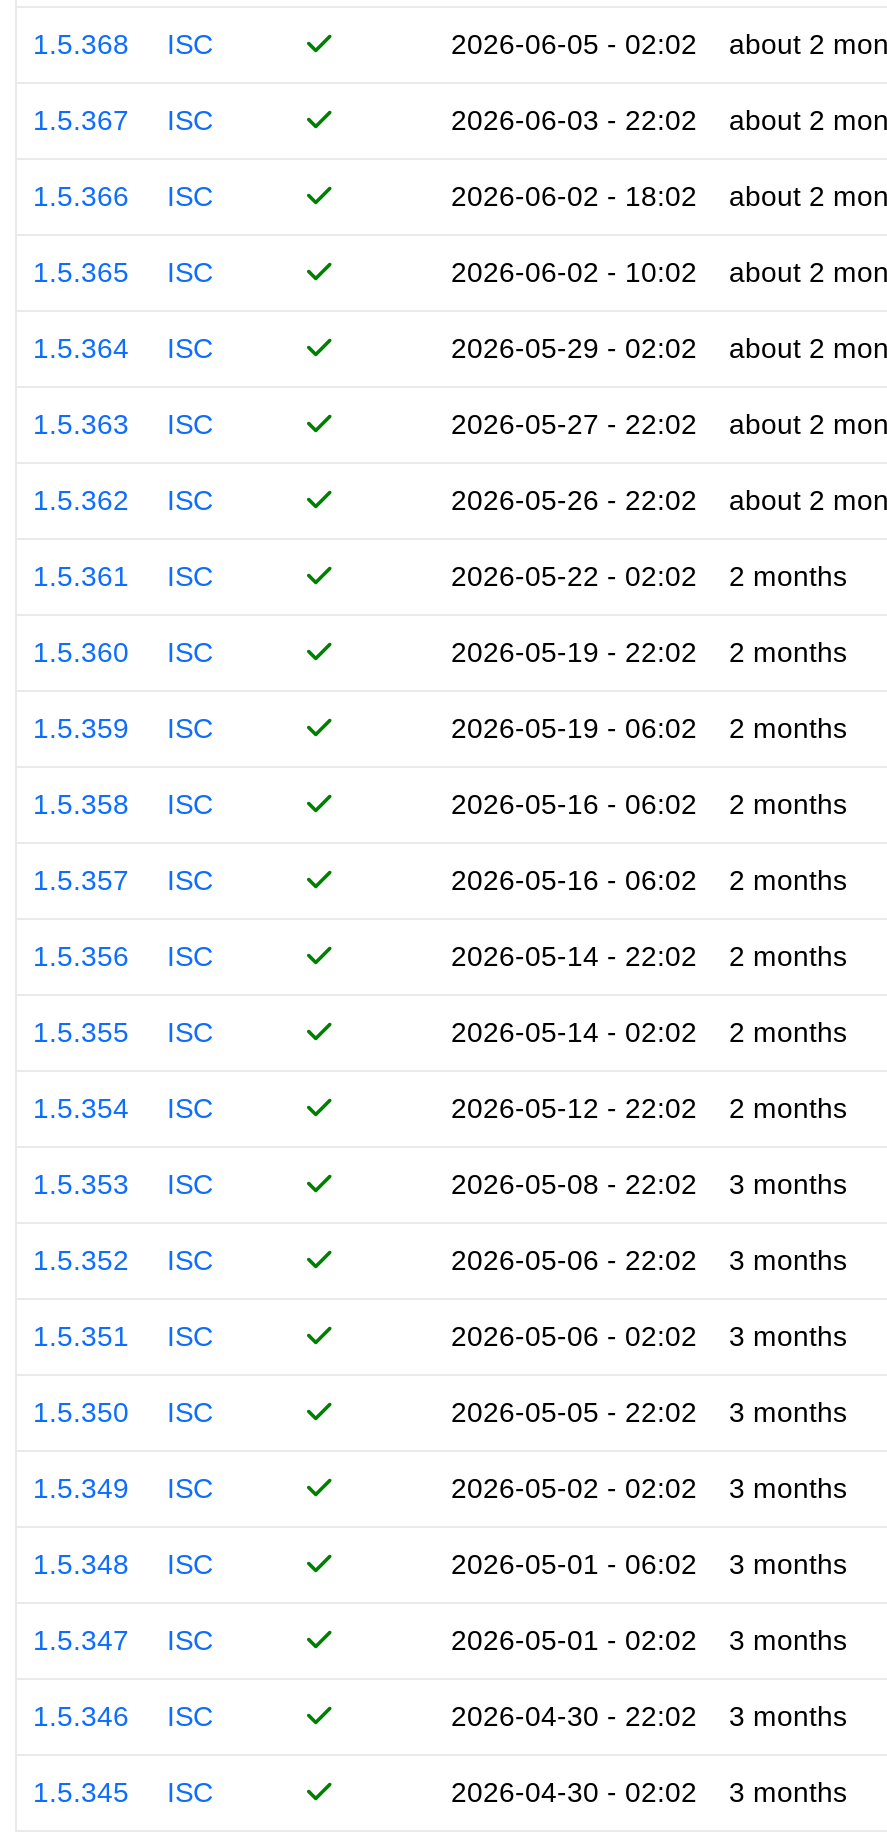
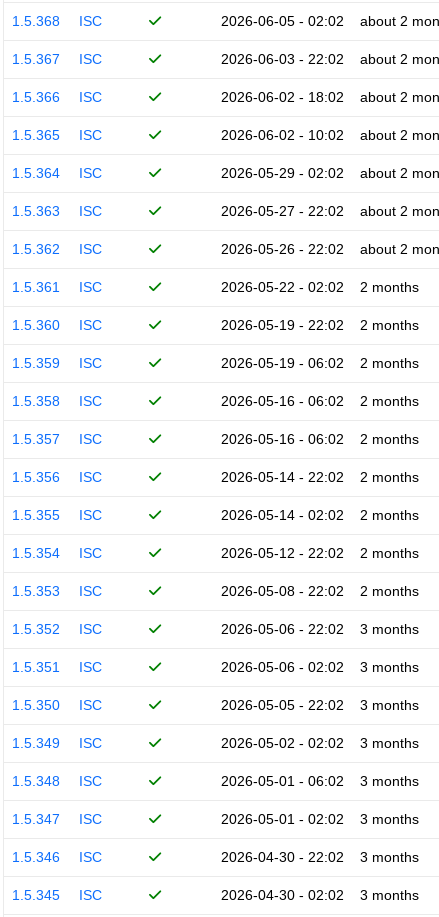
- 2026-05-08 - 22:02 3 months
+ 2026-05-08 - 22:02 2 months
